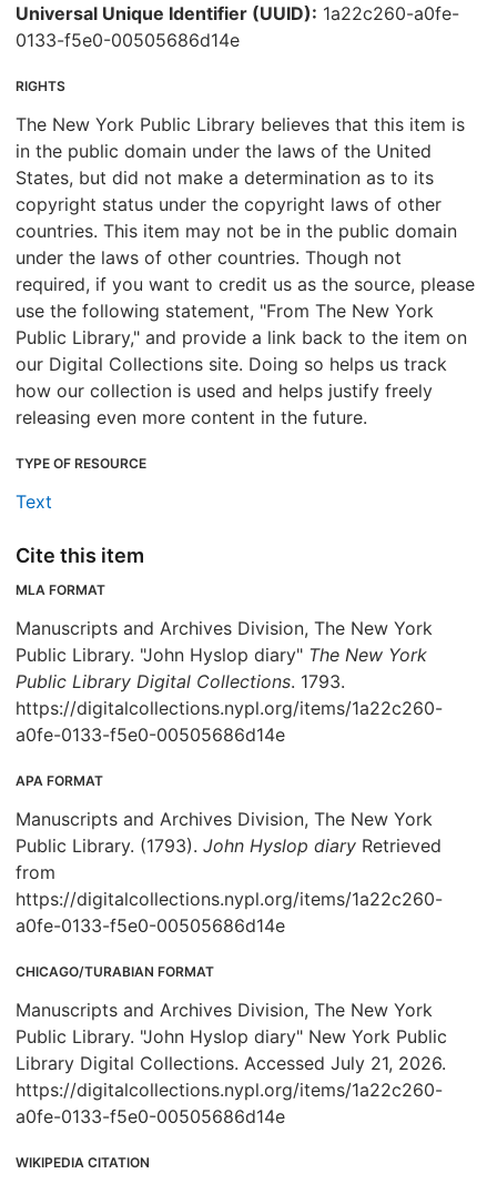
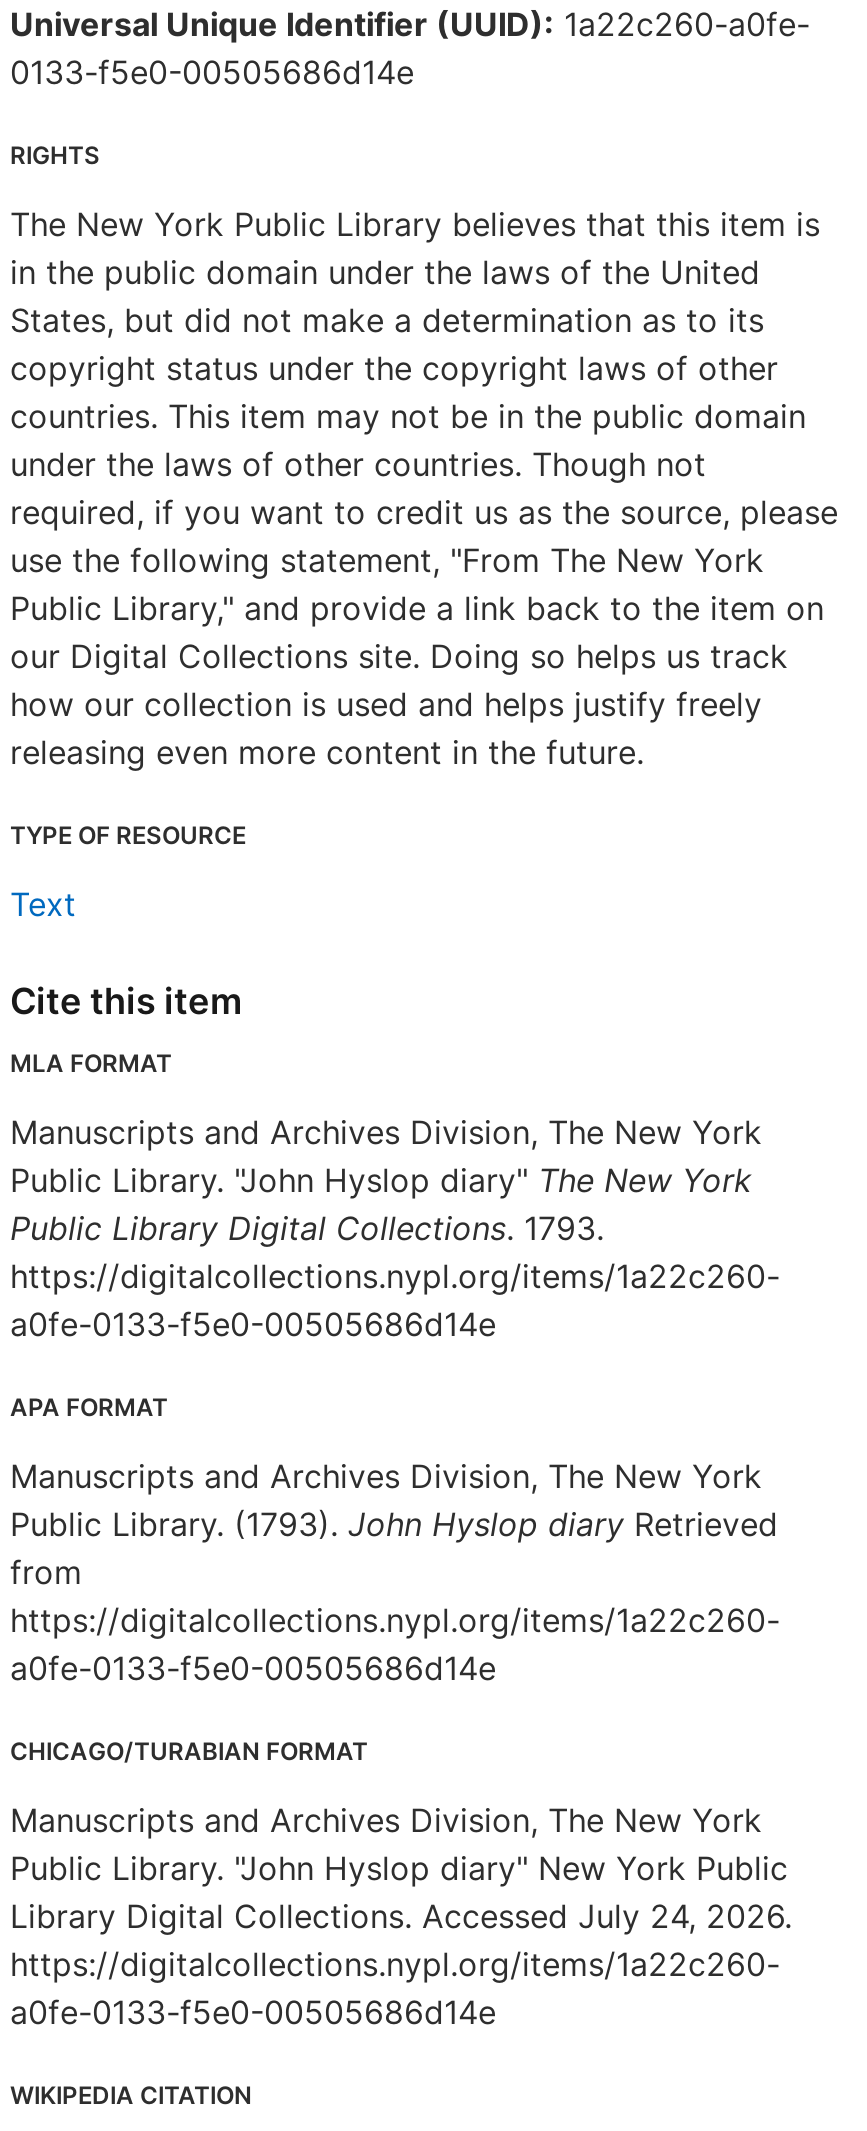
- Library Digital Collections. Accessed July 21, 2026.
+ Library Digital Collections. Accessed July 24, 2026.
